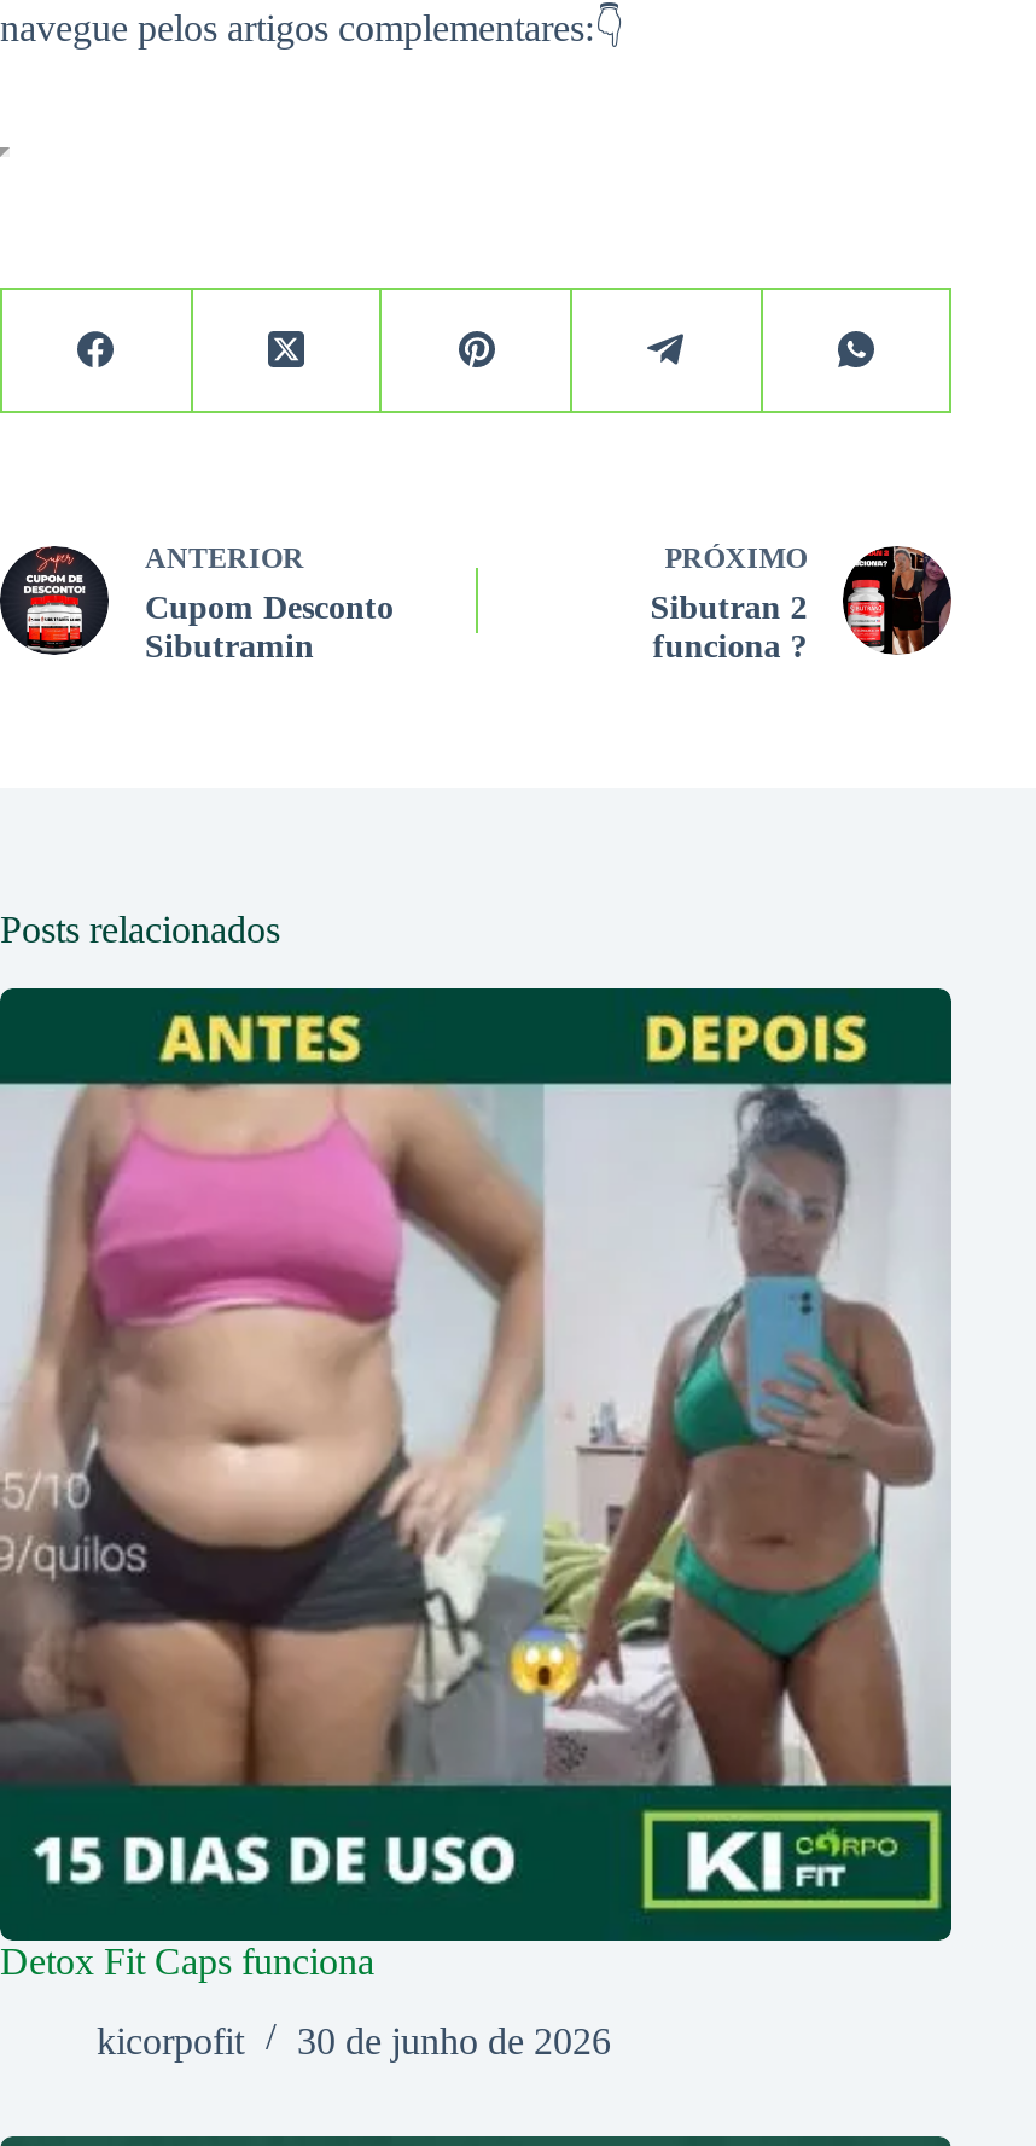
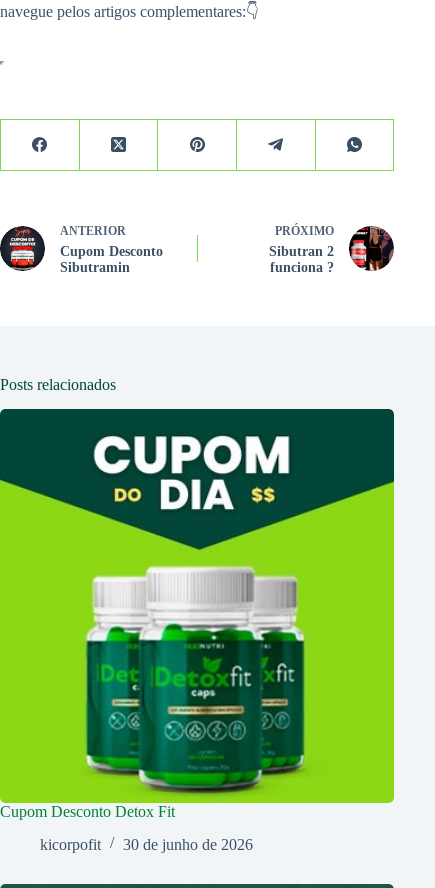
- [image]
- Detox Fit Caps funciona
+ [image]
+ Cupom Desconto Detox Fit
